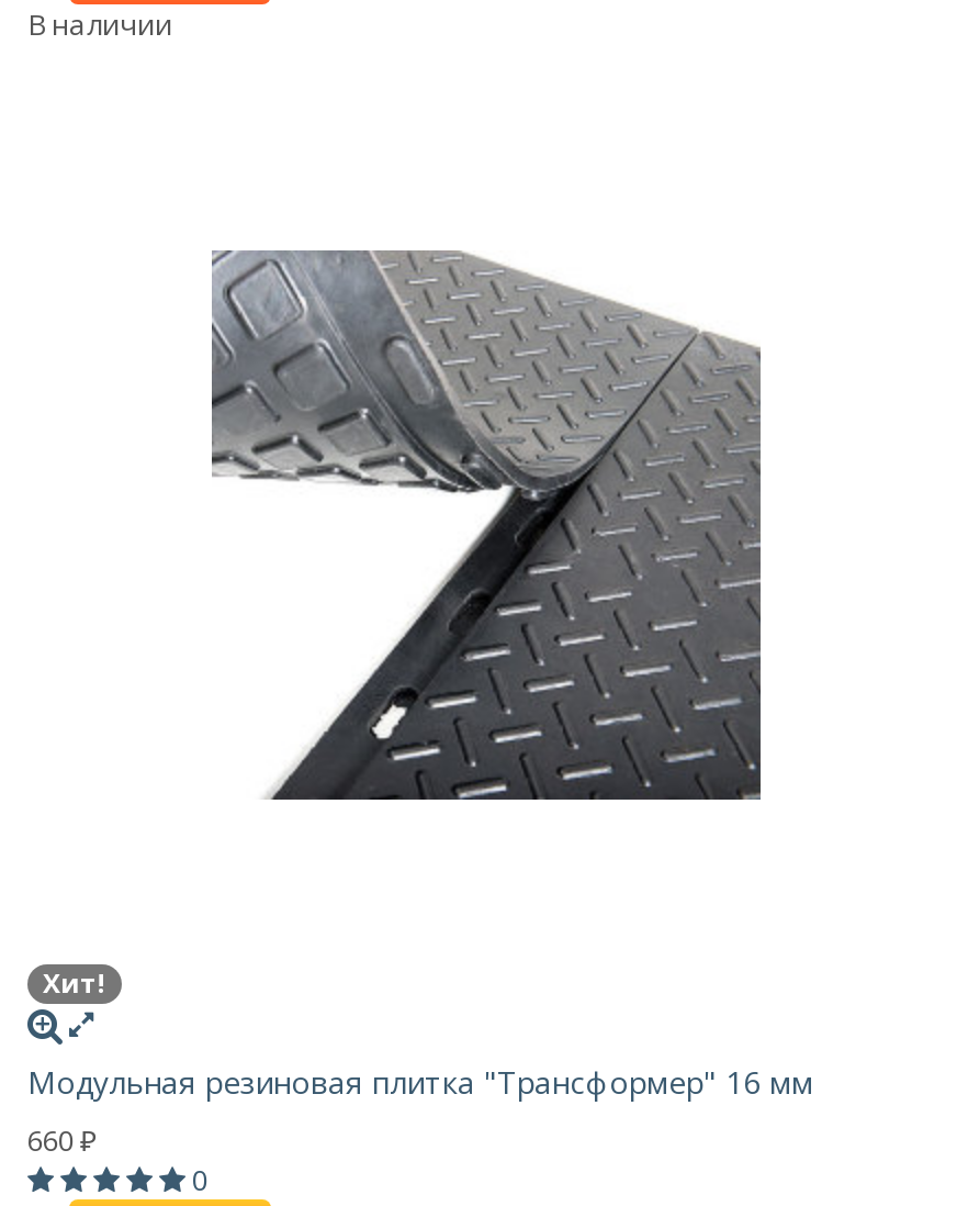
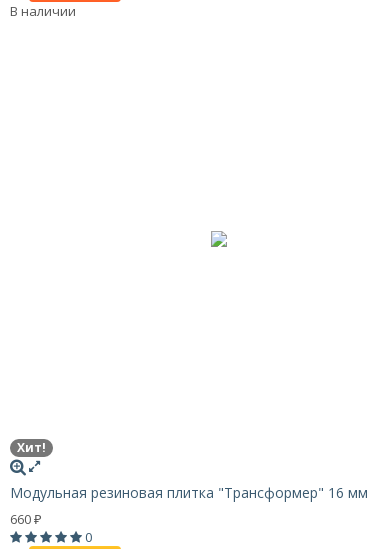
- [image]
